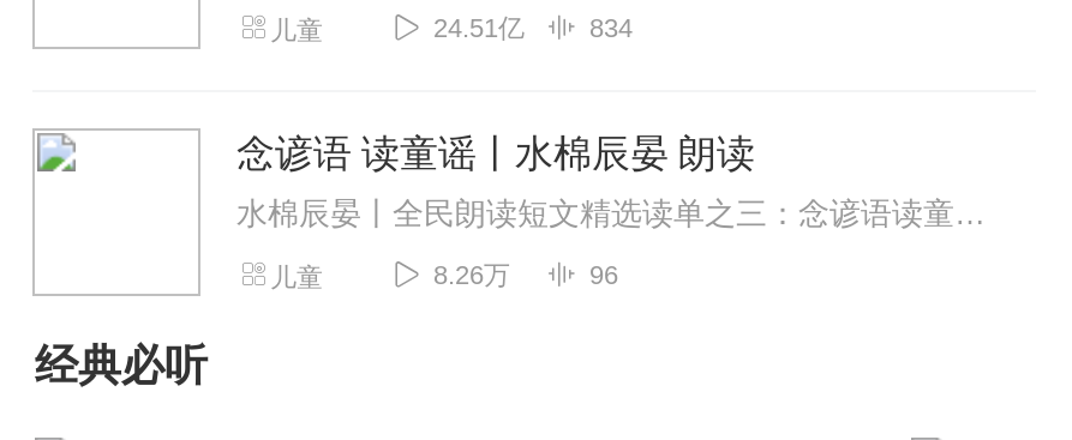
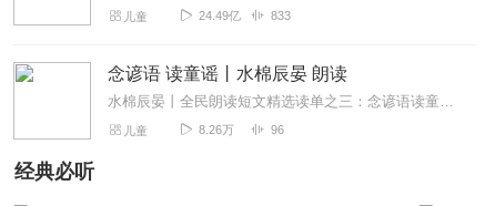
- 24.51亿
+ 24.49亿

- 834
+ 833
